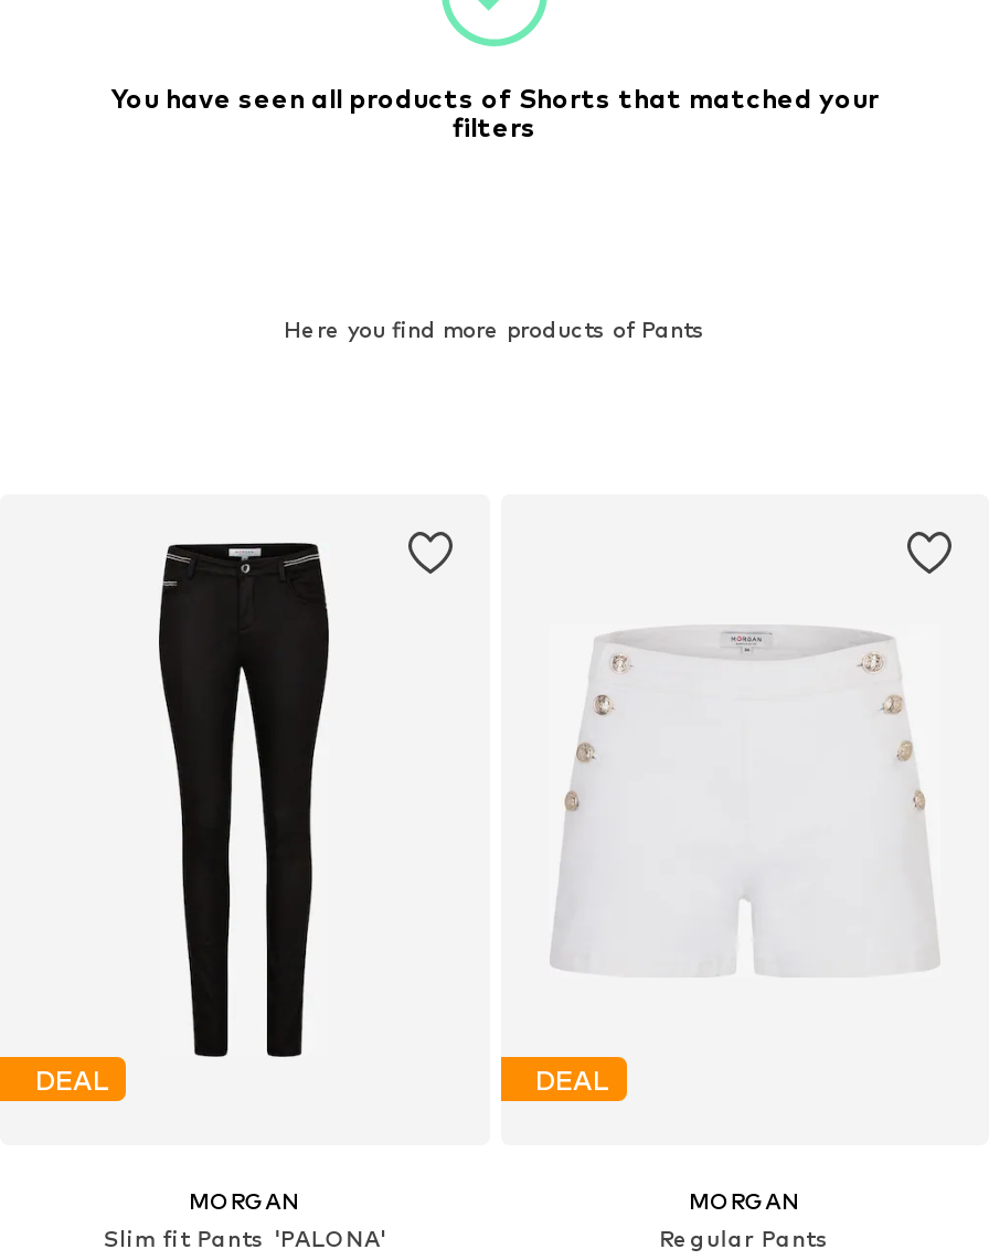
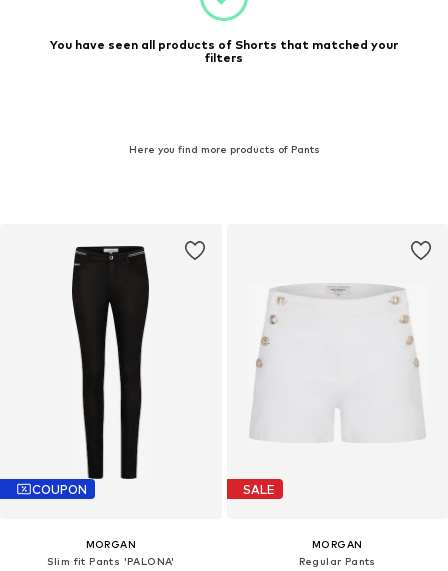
- DEAL
+ COUPON

- DEAL
+ SALE
